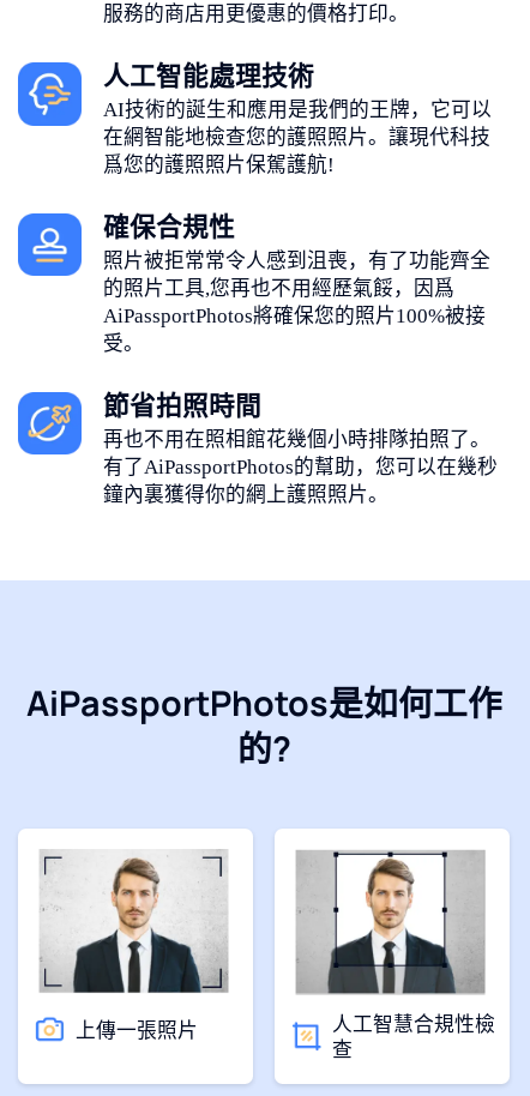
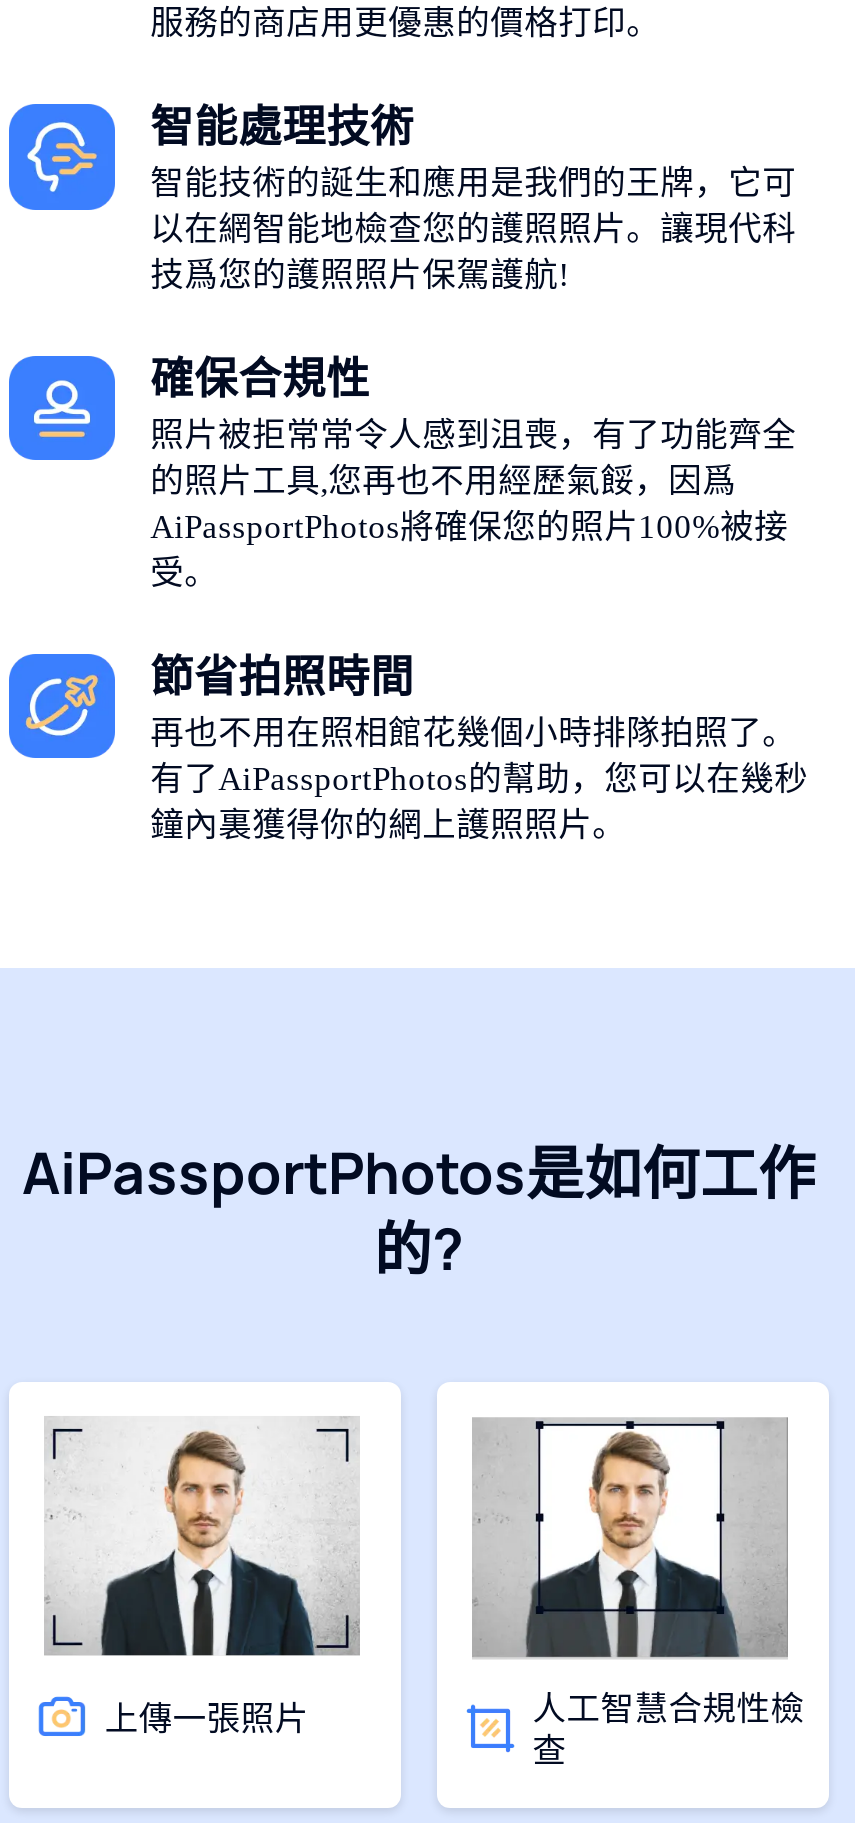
- 人工智能處理技術
- AI技術的誕生和應用是我們的王牌，它可以
- 在網智能地檢查您的護照照片。讓現代科技
- 爲您的護照照片保駕護航!
+ 智能處理技術
+ 智能技術的誕生和應用是我們的王牌，它可
+ 以在網智能地檢查您的護照照片。讓現代科
+ 技爲您的護照照片保駕護航!
